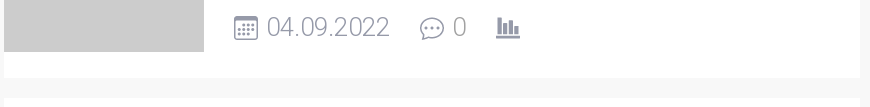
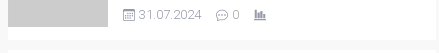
- 04.09.2022
+ 31.07.2024
